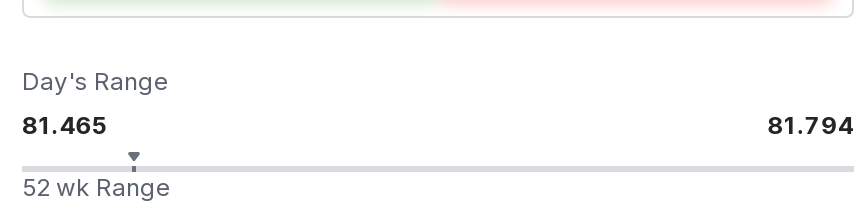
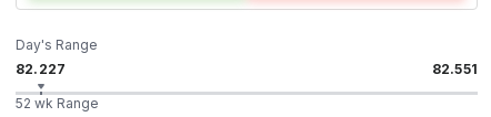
- 81.465
+ 82.227

- 81.794
+ 82.551
